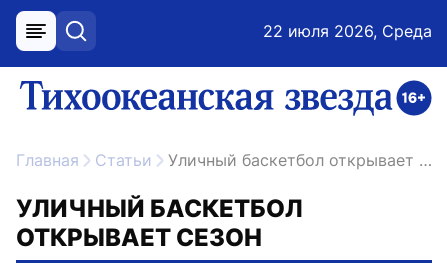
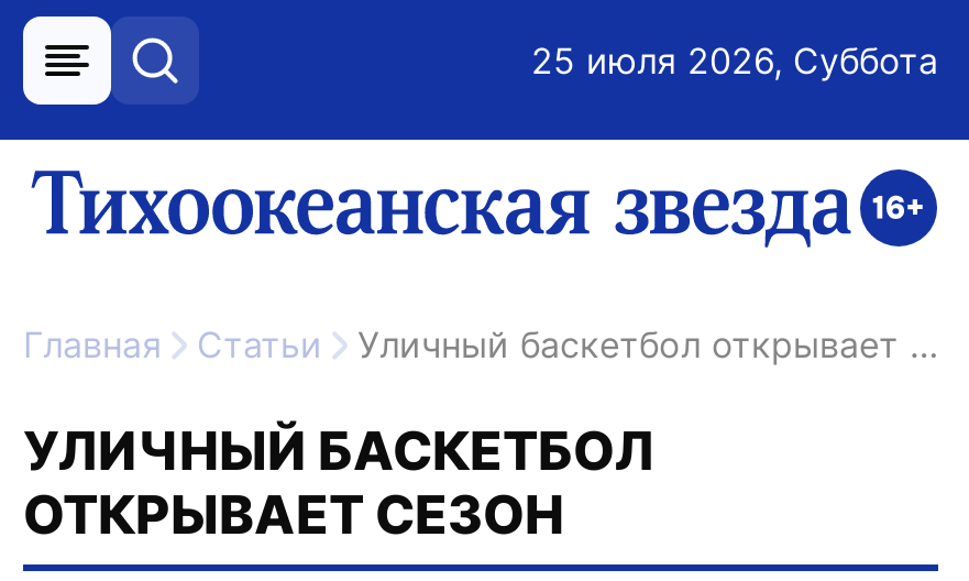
- 22 июля 2026, Среда
+ 25 июля 2026, Суббота
